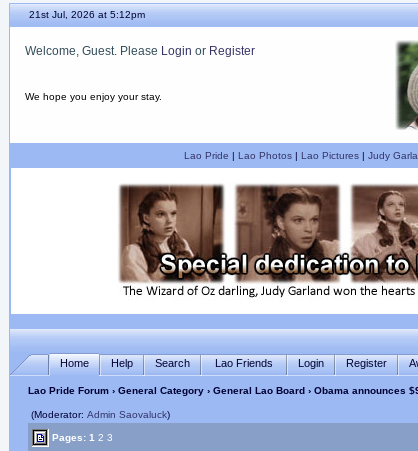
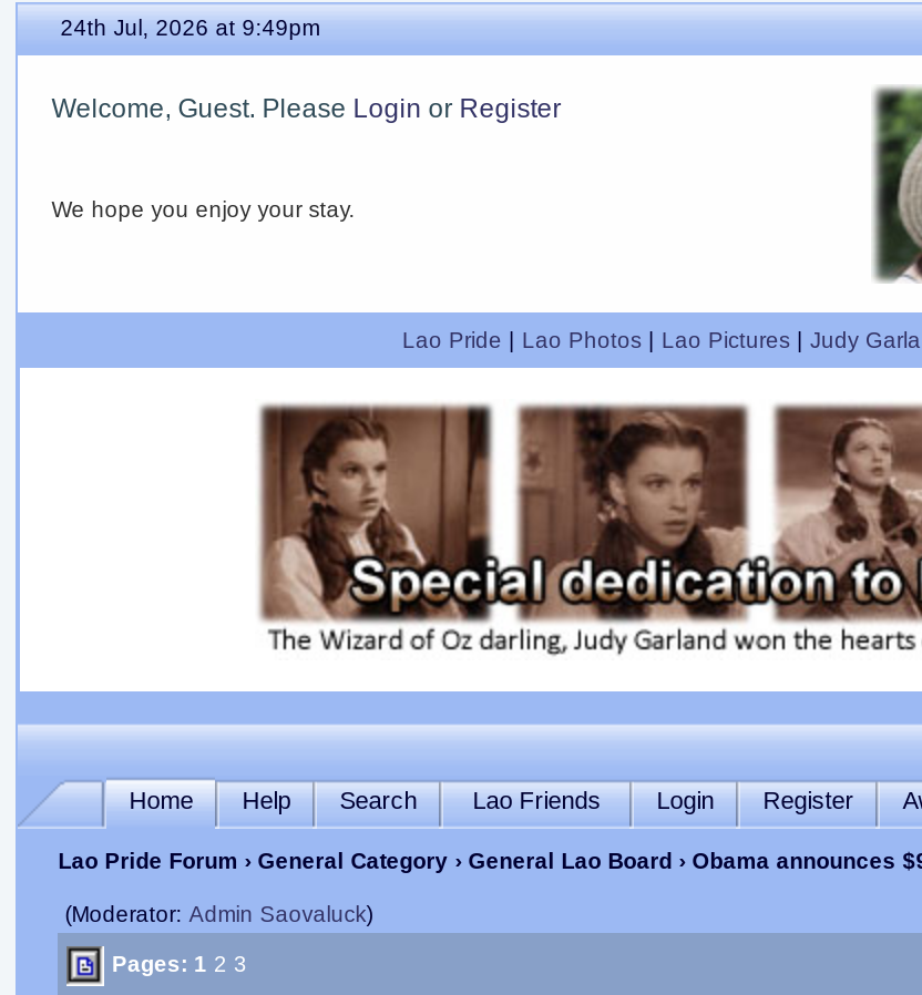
- 21st Jul, 2026 at 5:12pm
+ 24th Jul, 2026 at 9:49pm
